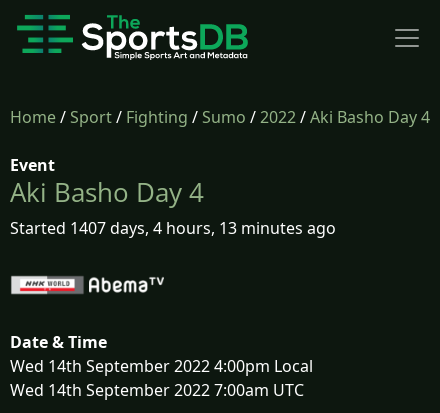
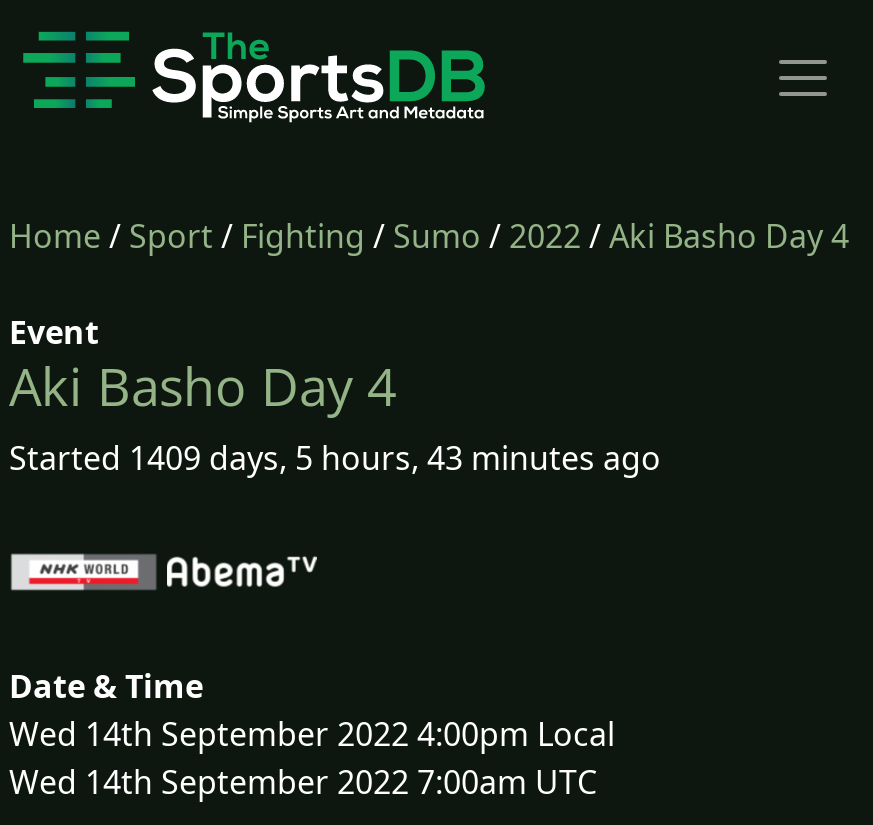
- Started 1407 days, 4 hours, 13 minutes ago
+ Started 1409 days, 5 hours, 43 minutes ago
